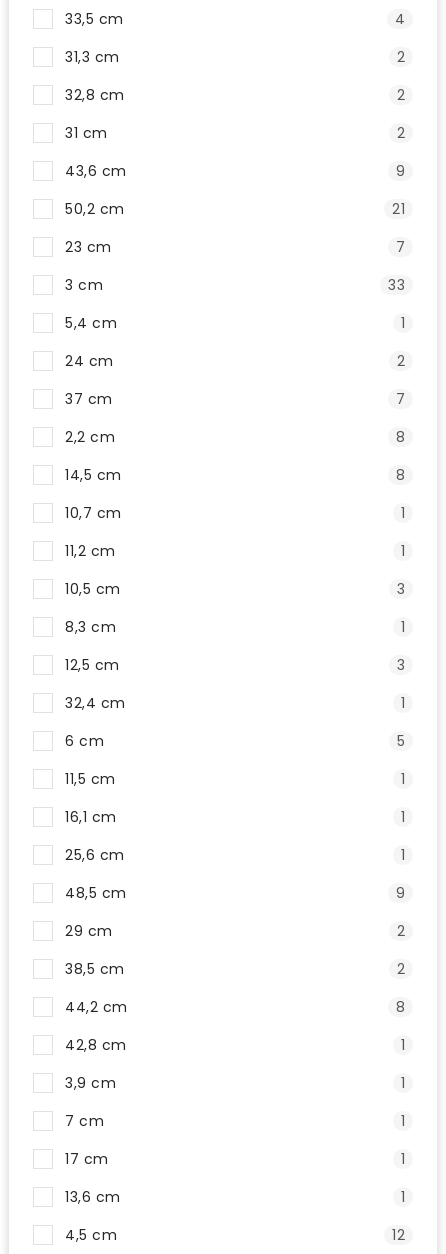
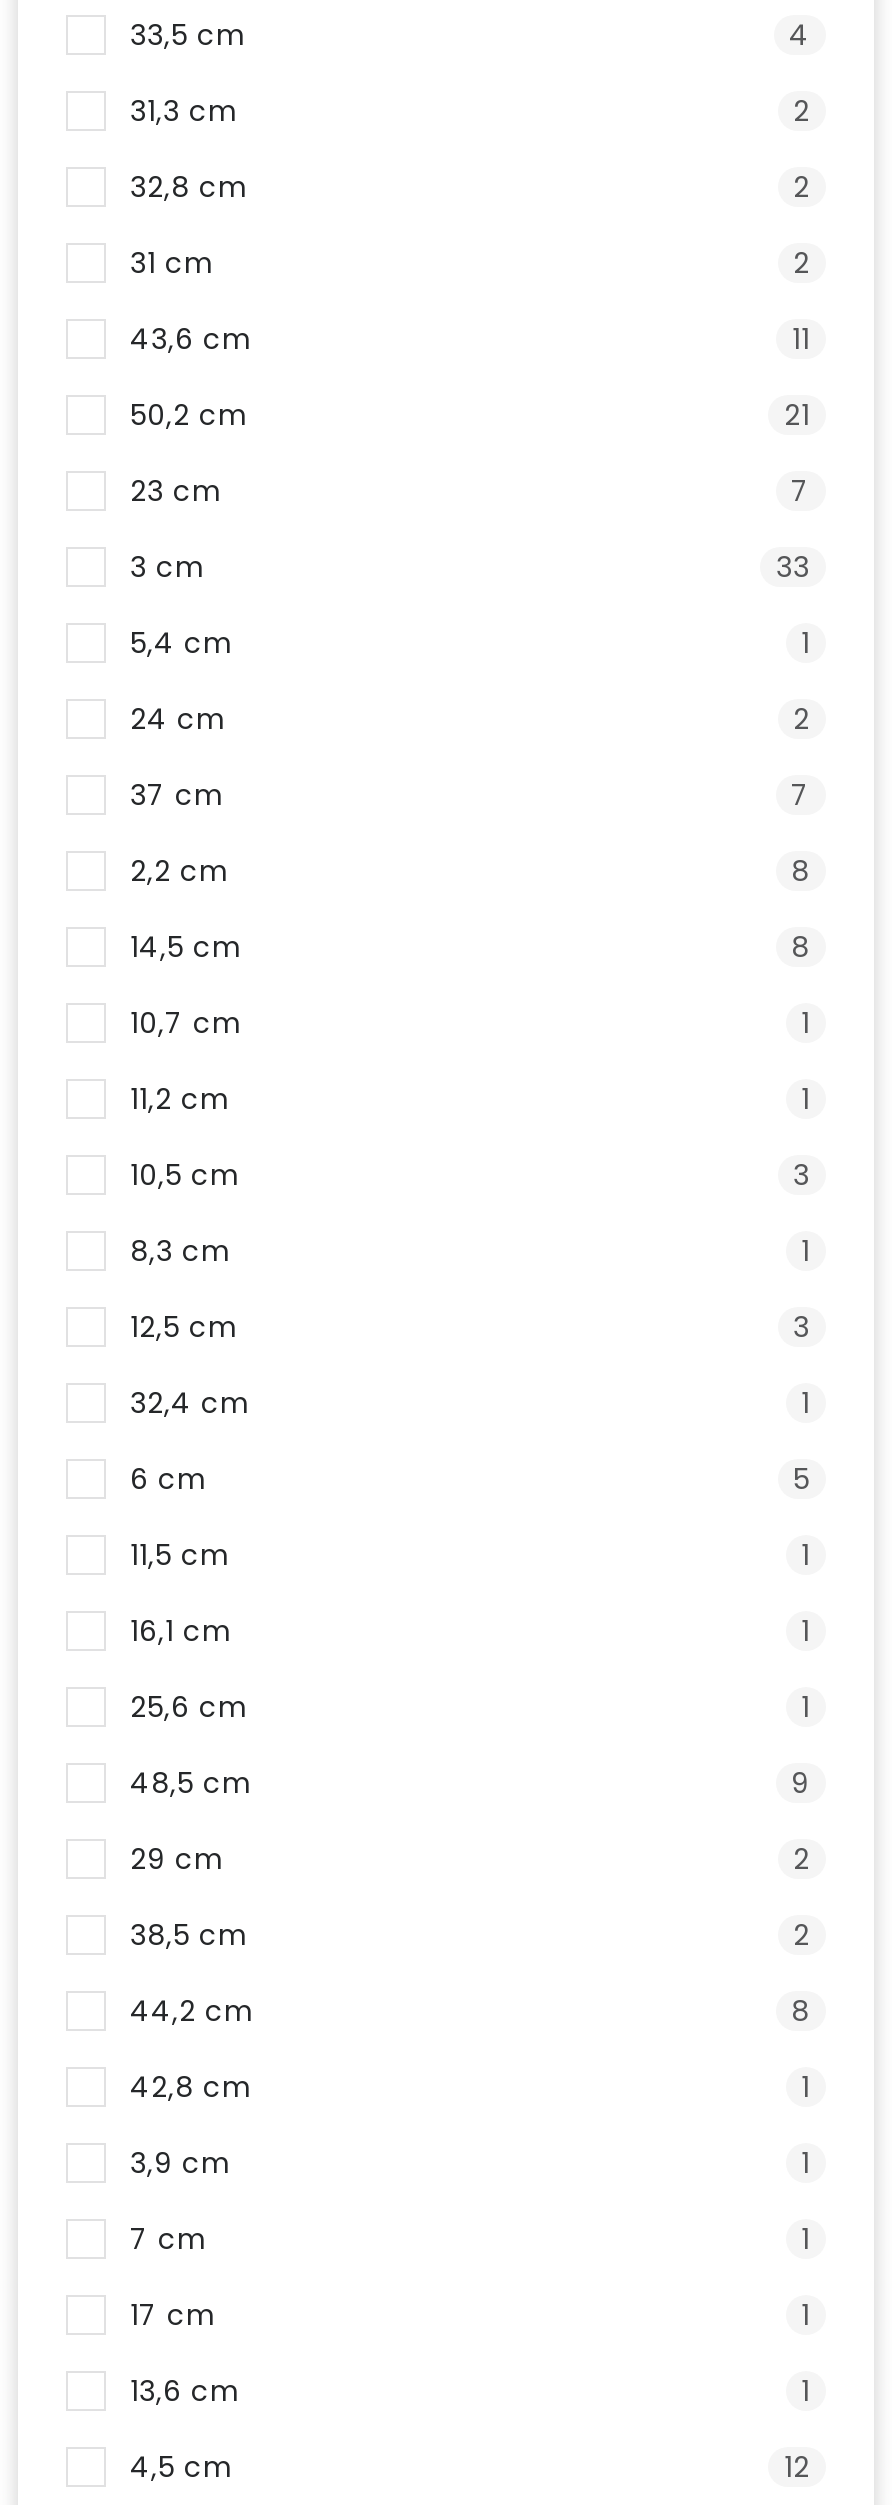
- 9
+ 11
